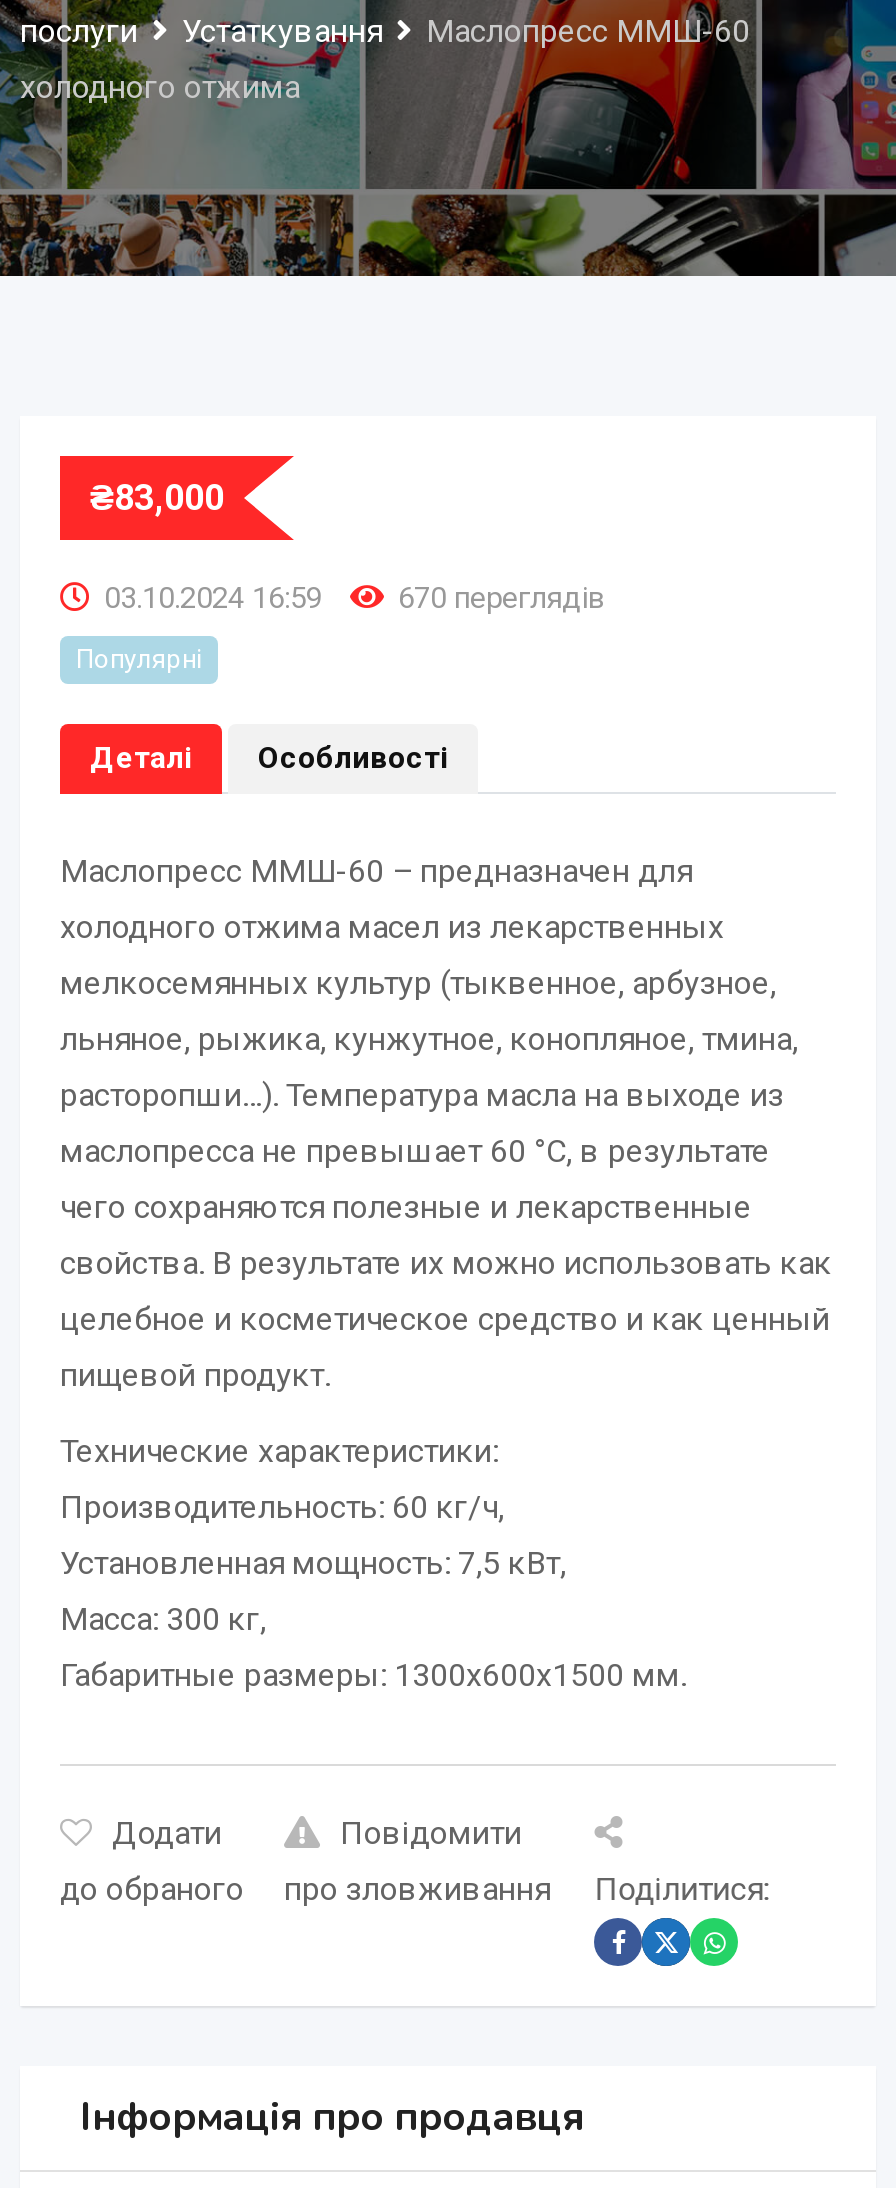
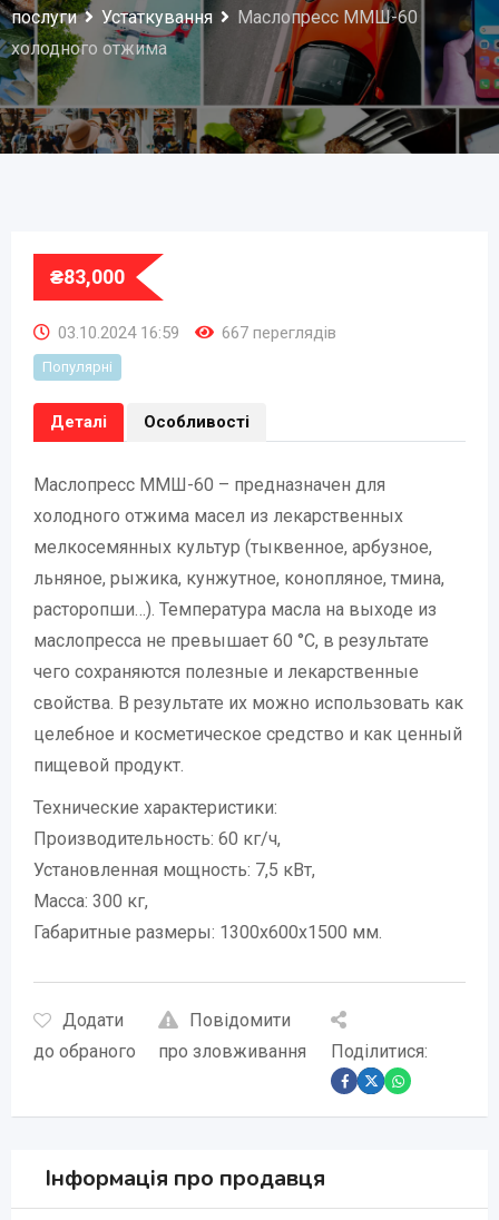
- 670 переглядів
+ 667 переглядів
